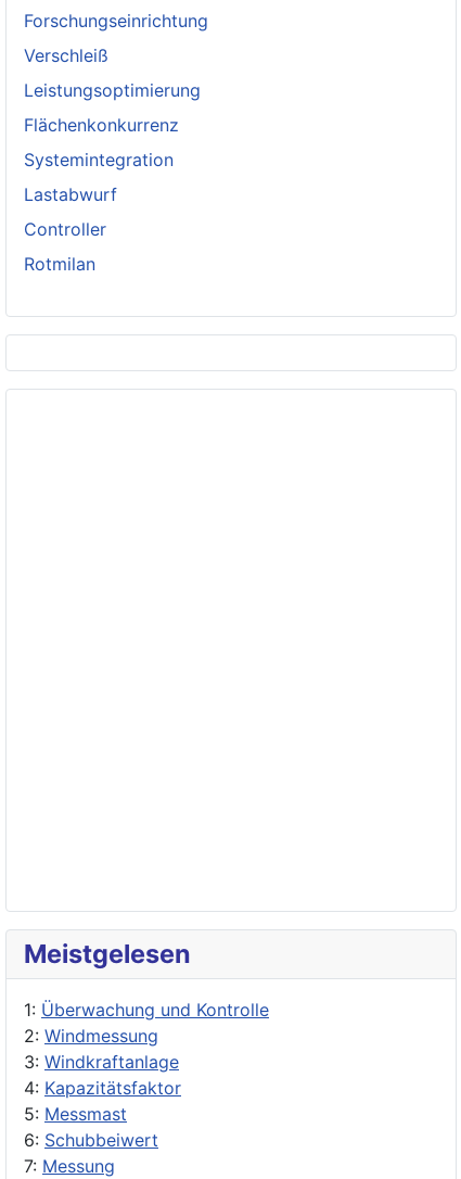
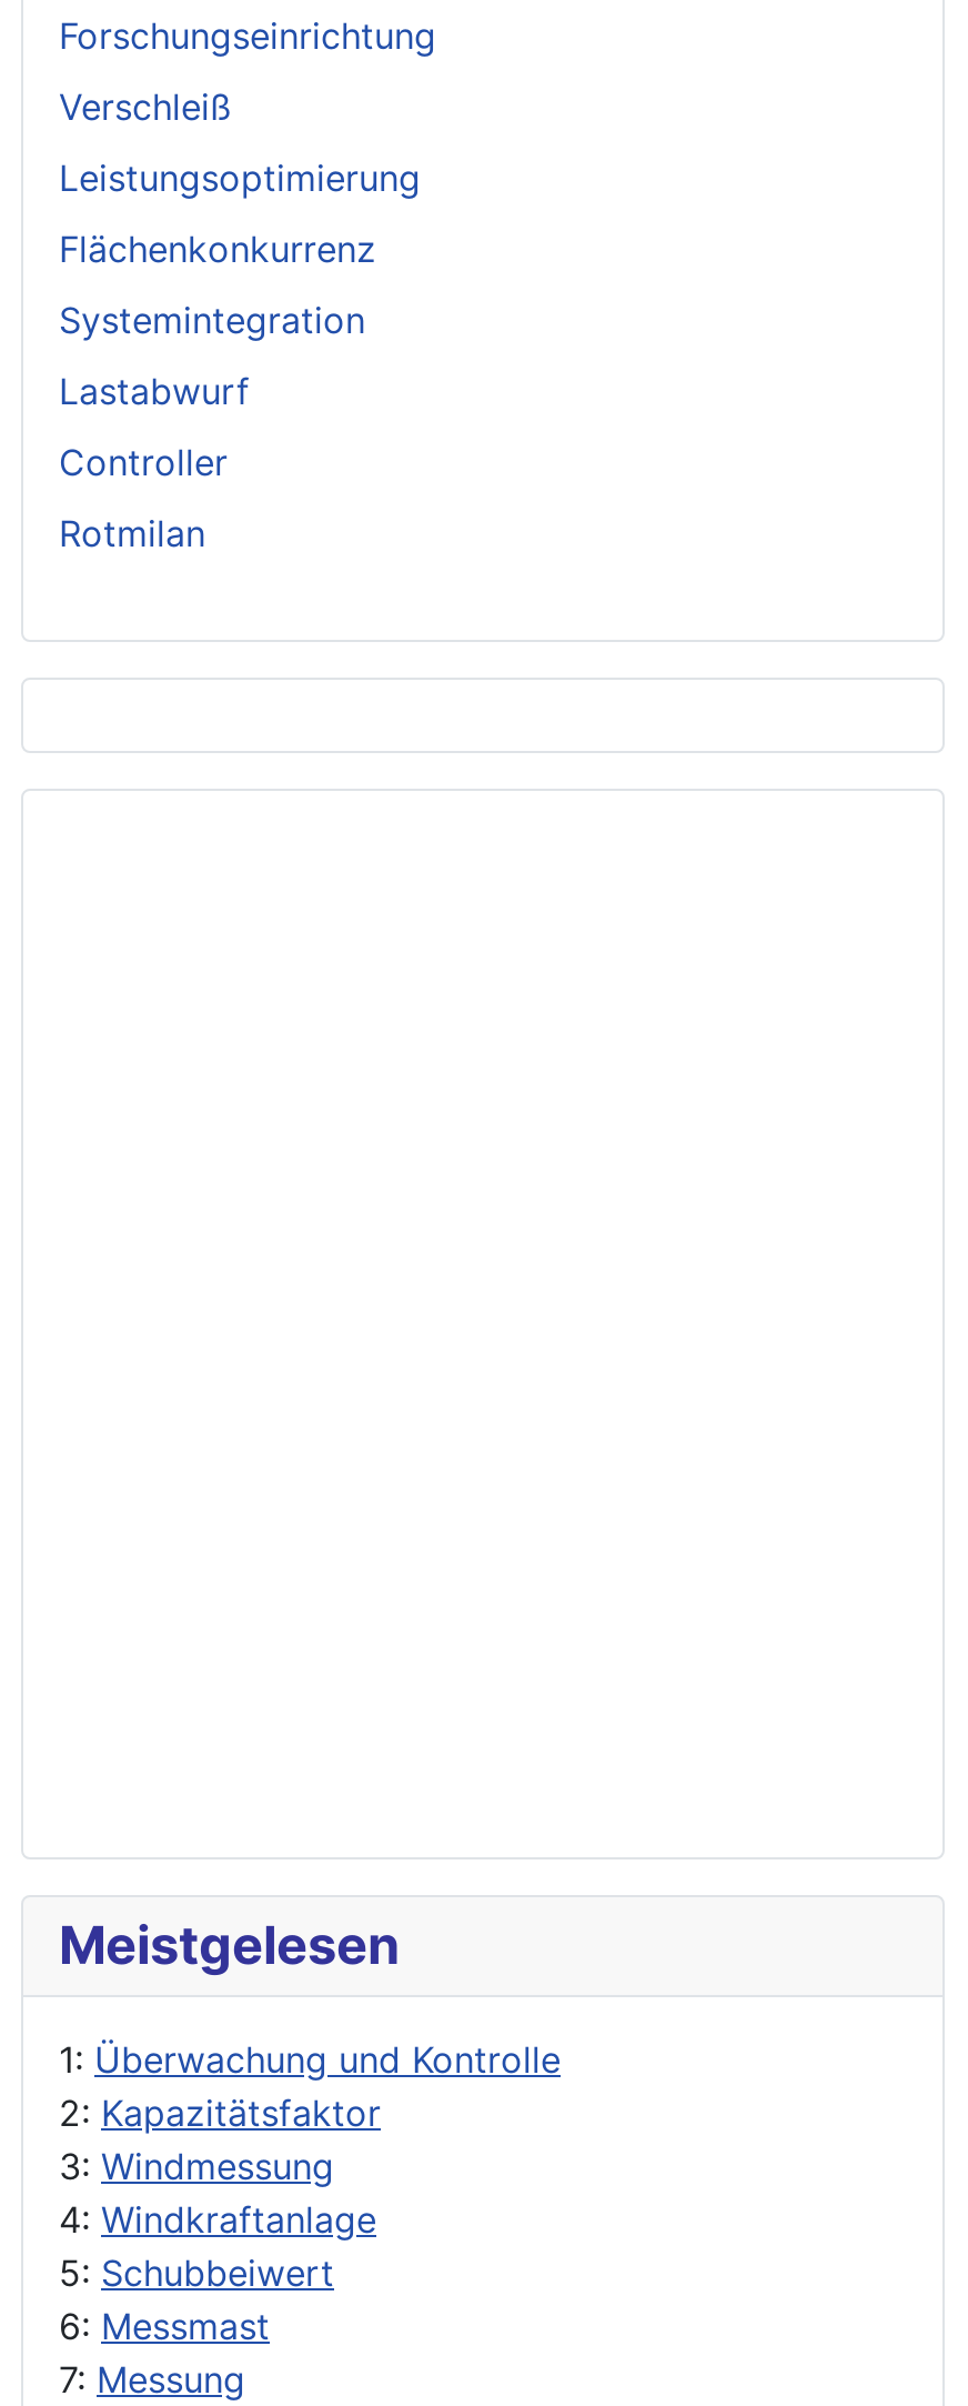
- 2: Windmessung
- 3: Windkraftanlage
- 4: Kapazitätsfaktor
- 5: Messmast
- 6: Schubbeiwert
+ 2: Kapazitätsfaktor
+ 3: Windmessung
+ 4: Windkraftanlage
+ 5: Schubbeiwert
+ 6: Messmast
